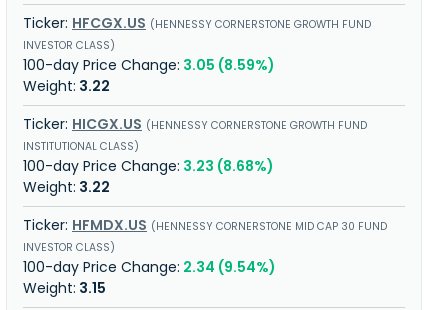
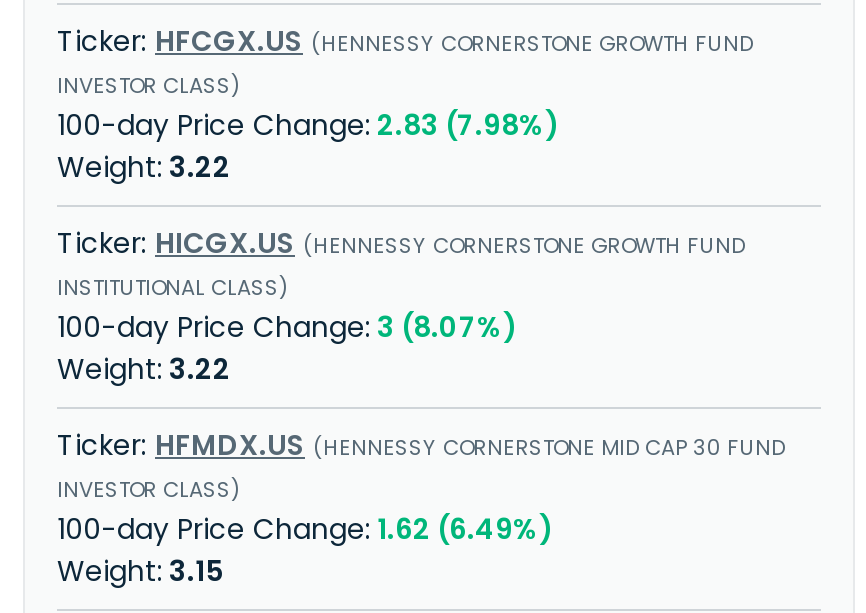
- 3.05 (8.59%)
+ 2.83 (7.98%)

- 3.23 (8.68%)
+ 3 (8.07%)

- 2.34 (9.54%)
+ 1.62 (6.49%)
